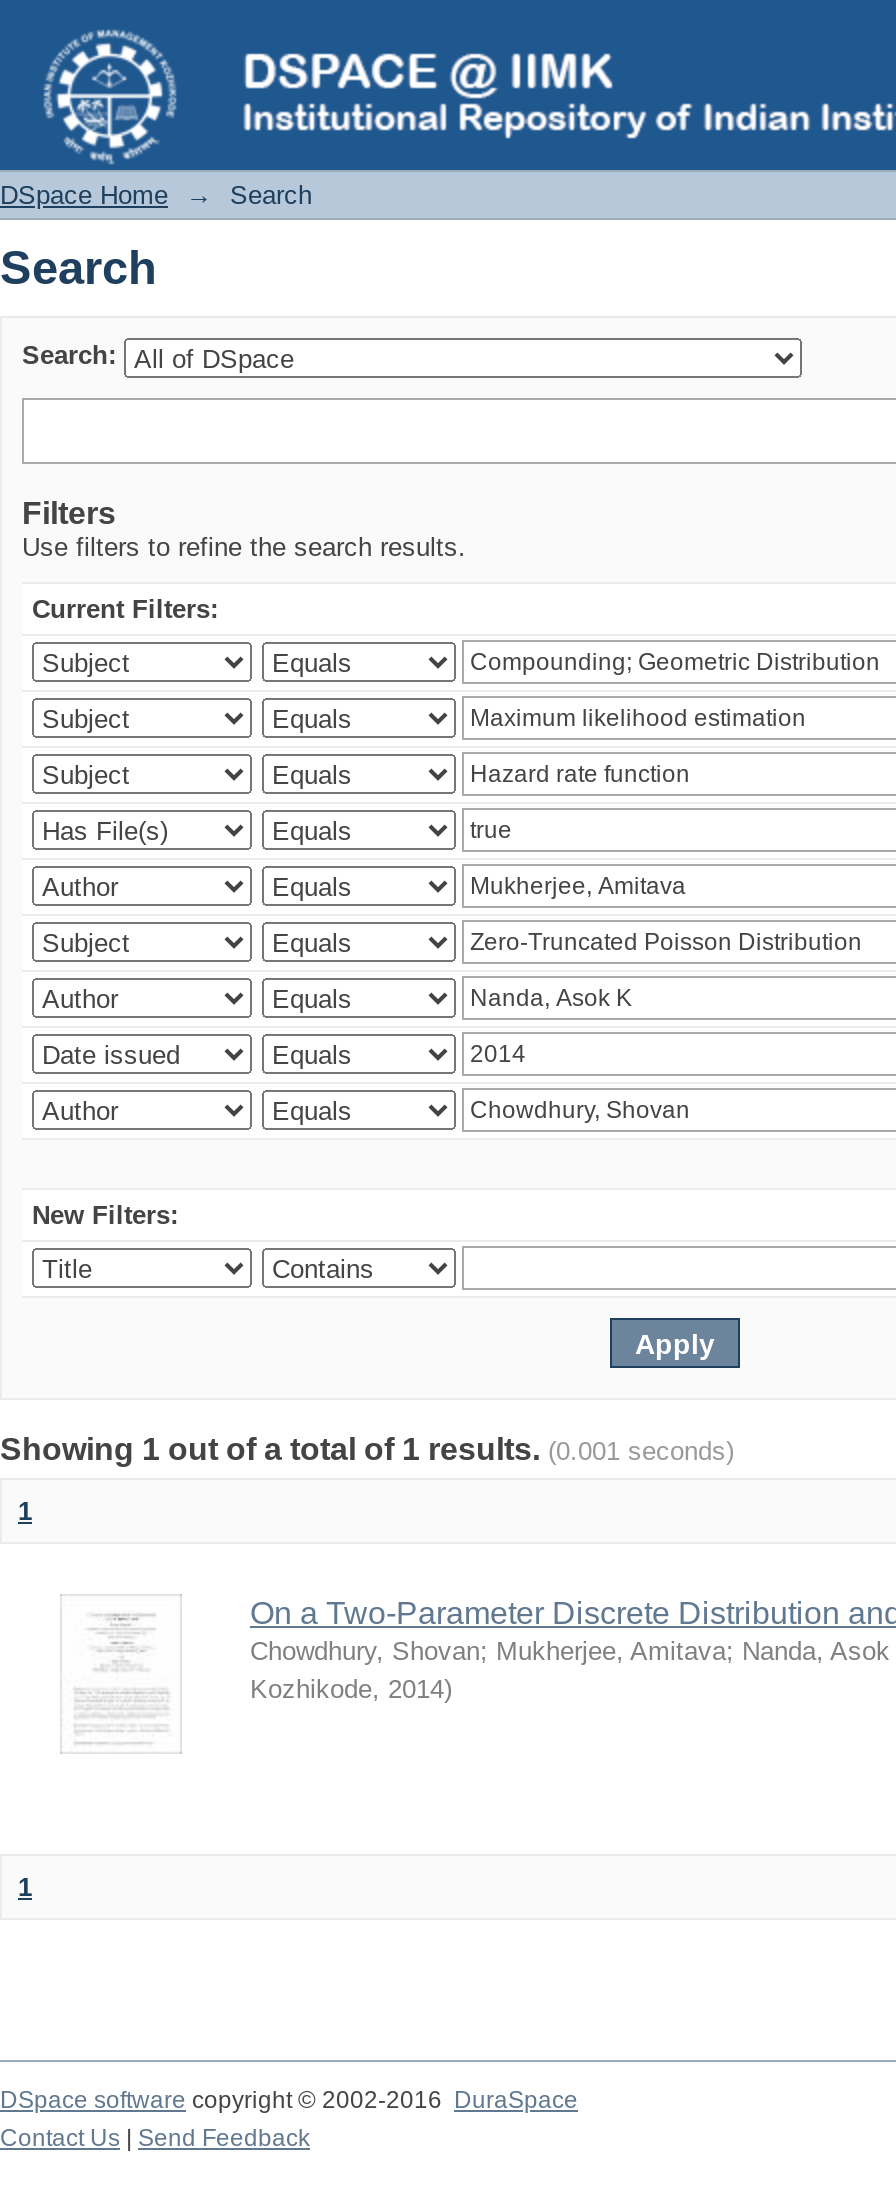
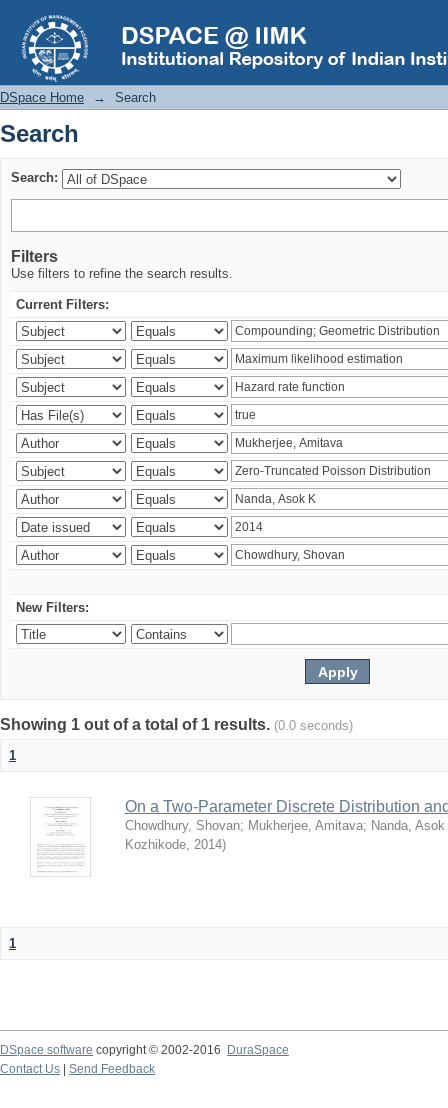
- Showing 1 out of a total of 1 results. (0.001 seconds)
+ Showing 1 out of a total of 1 results. (0.0 seconds)
